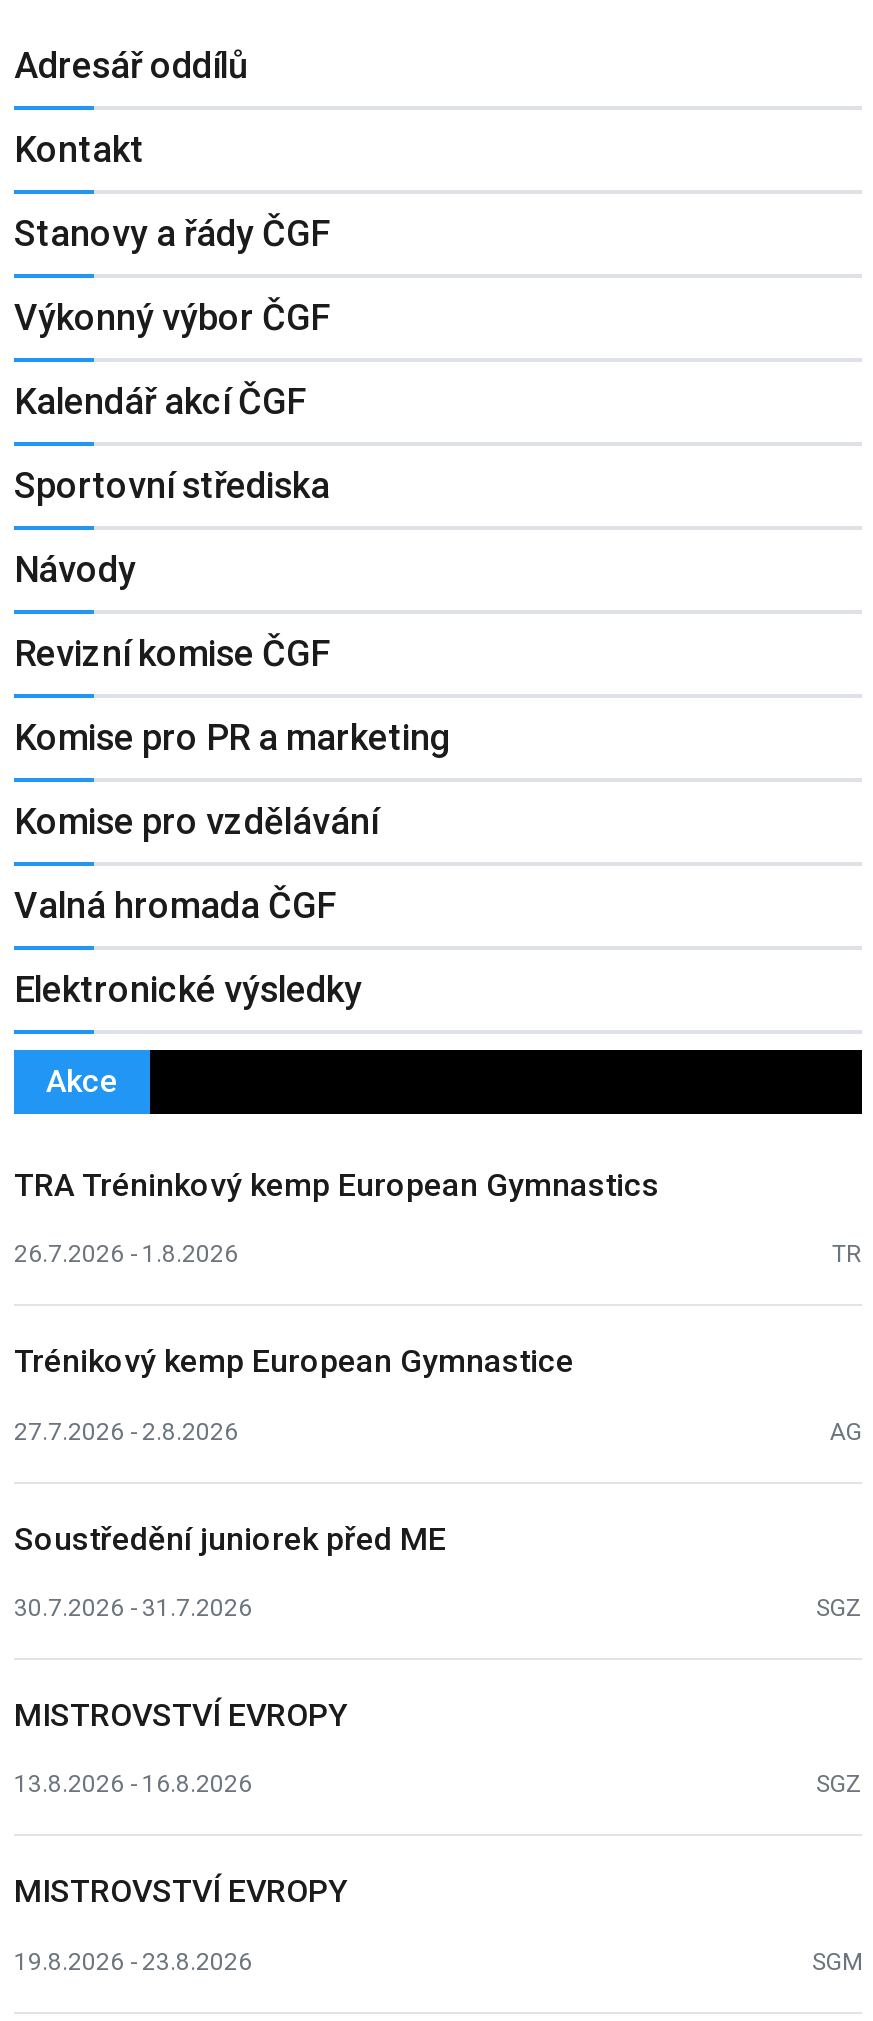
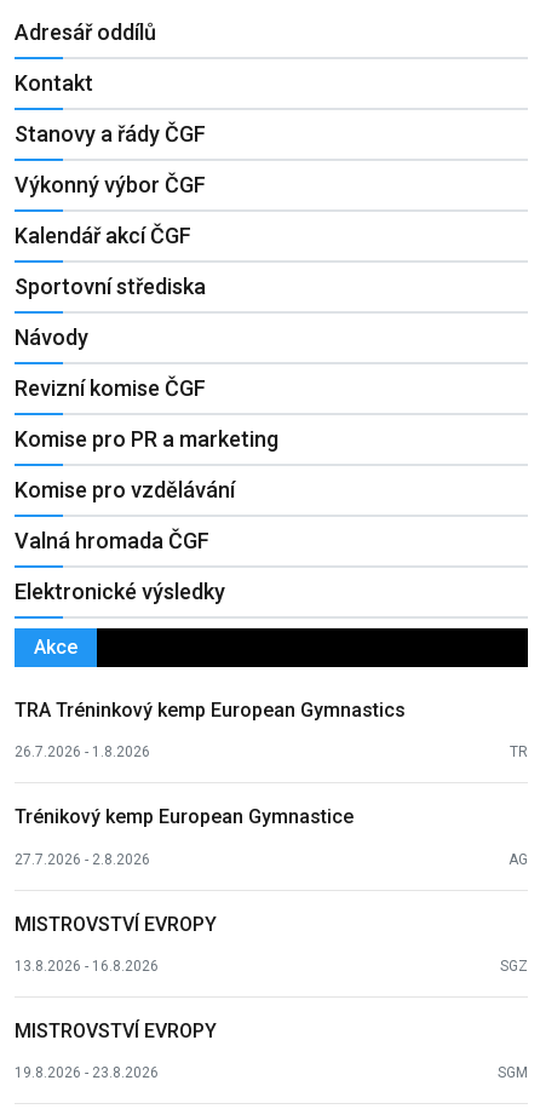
- Soustředění juniorek před ME
- 30.7.2026 - 31.7.2026
- SGZ
